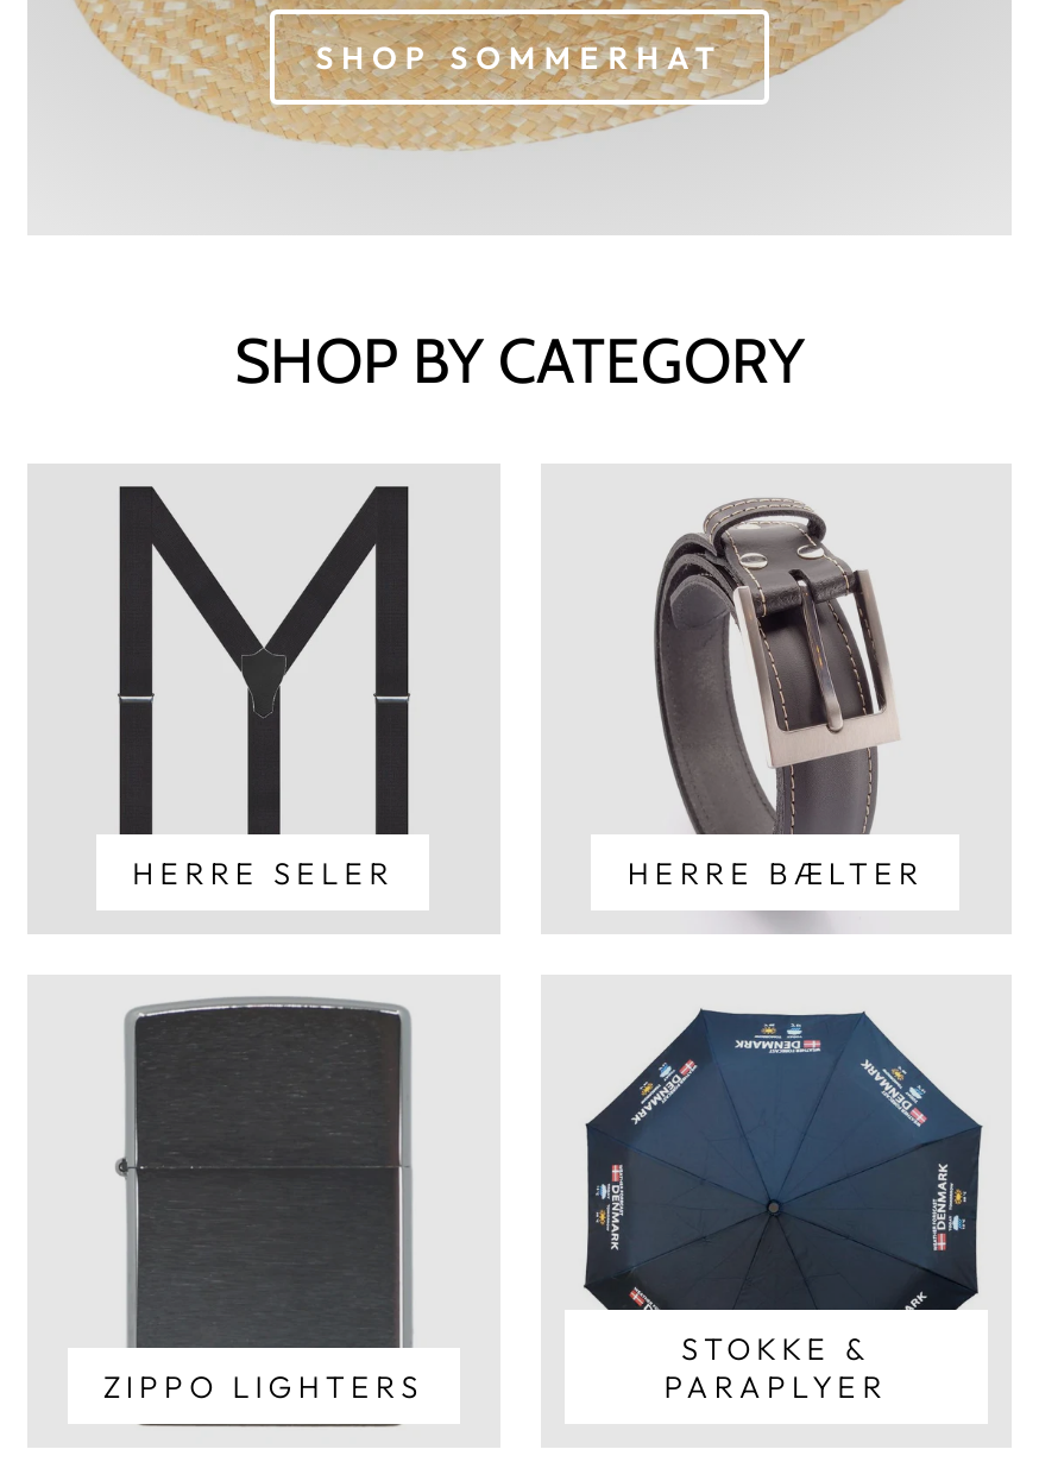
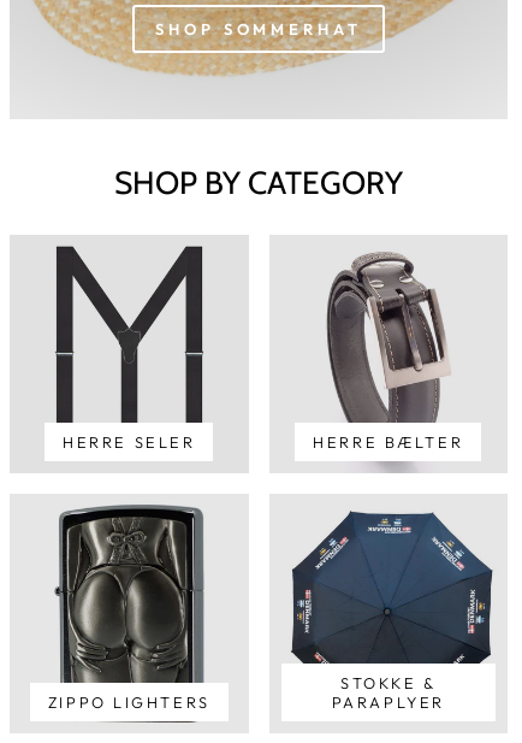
- [image]
+ [image]
